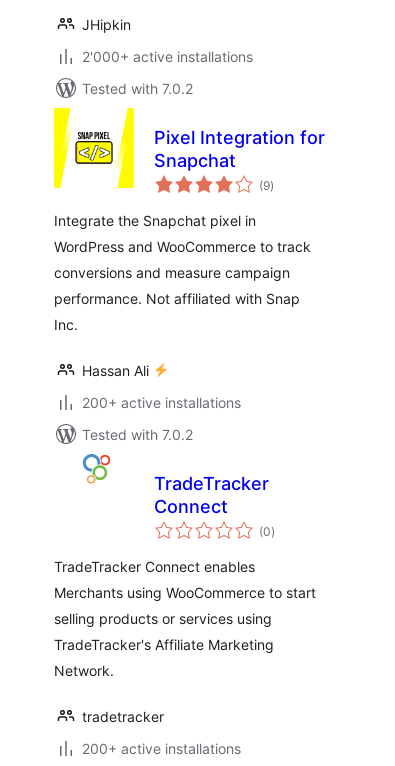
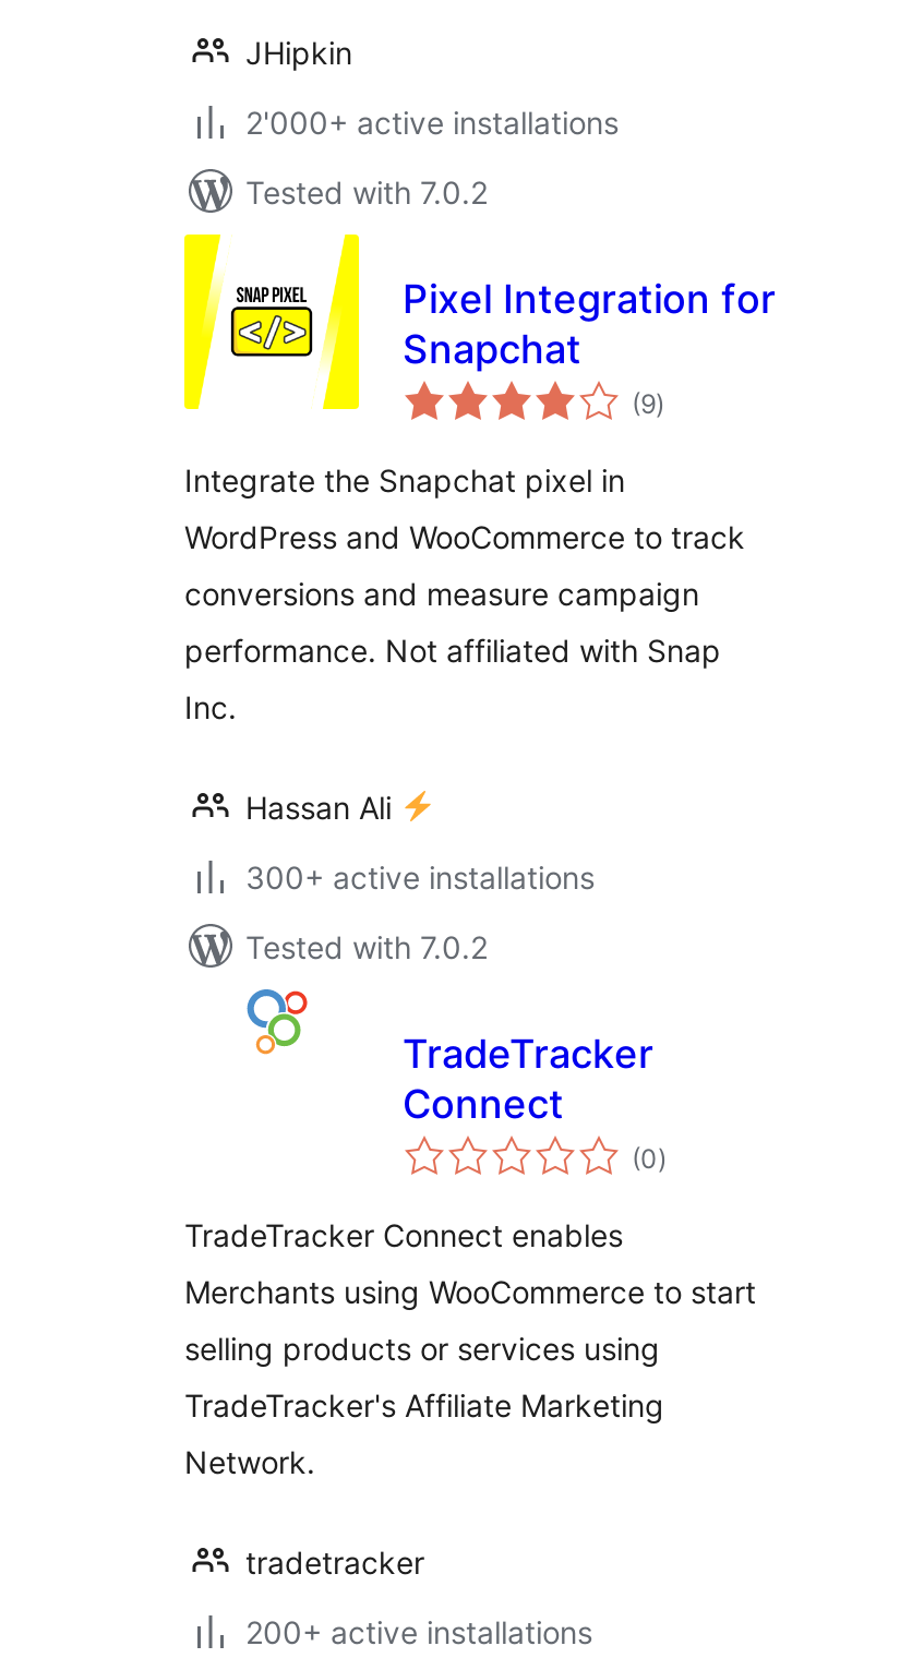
- 200+ active installations
+ 300+ active installations
